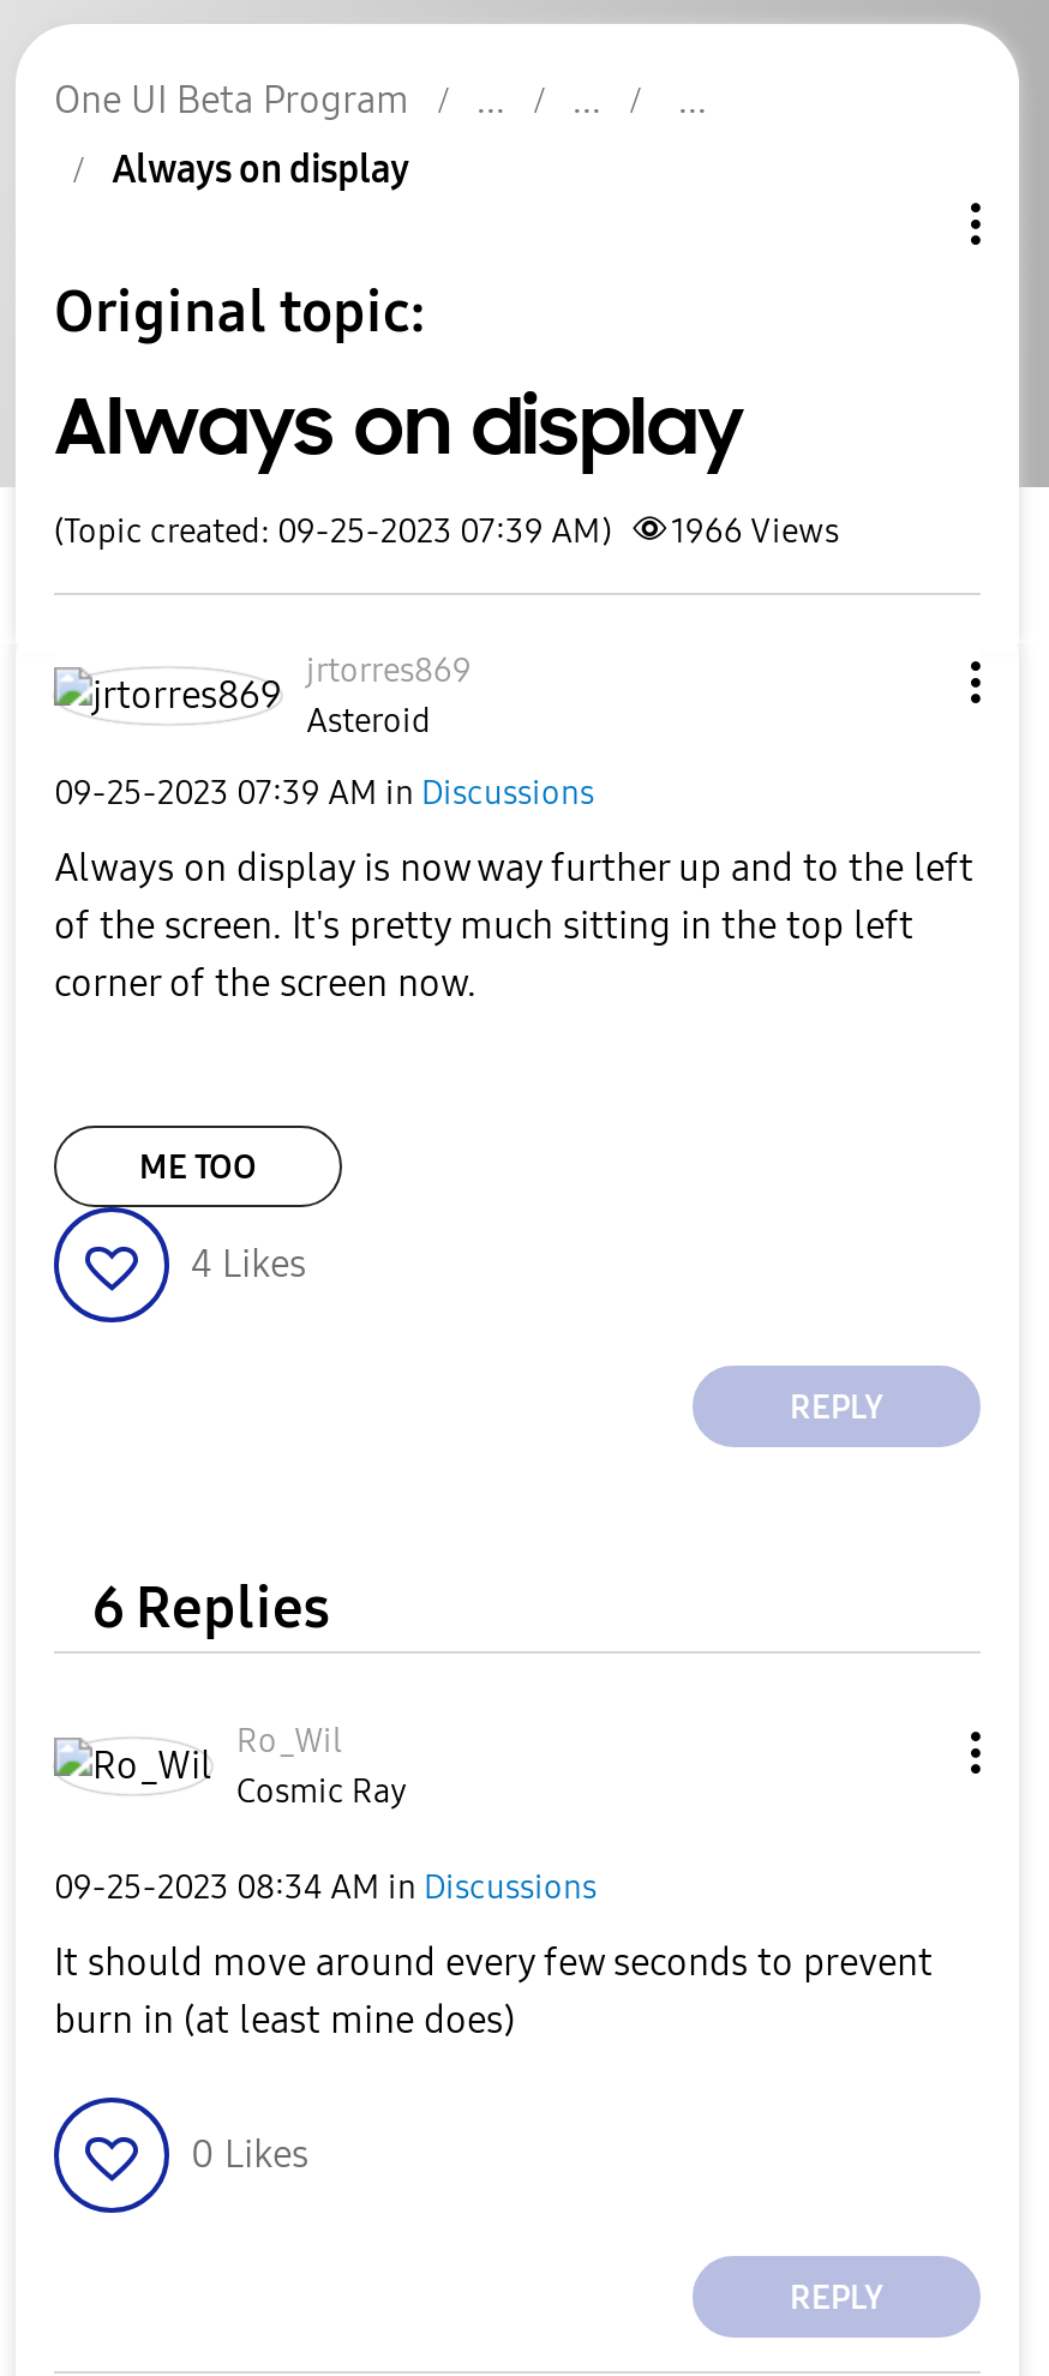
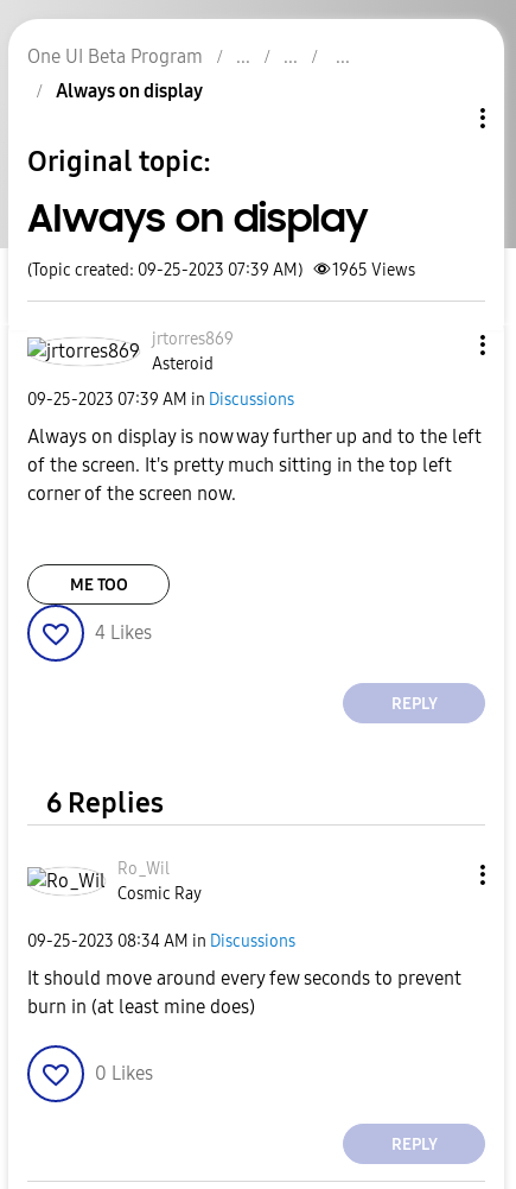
- (Topic created: 09-25-2023 07:39 AM) 1966 Views
+ (Topic created: 09-25-2023 07:39 AM) 1965 Views
